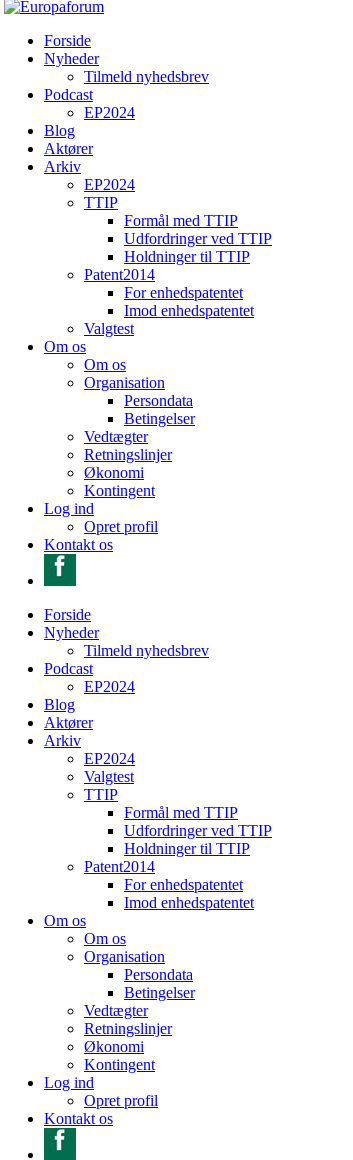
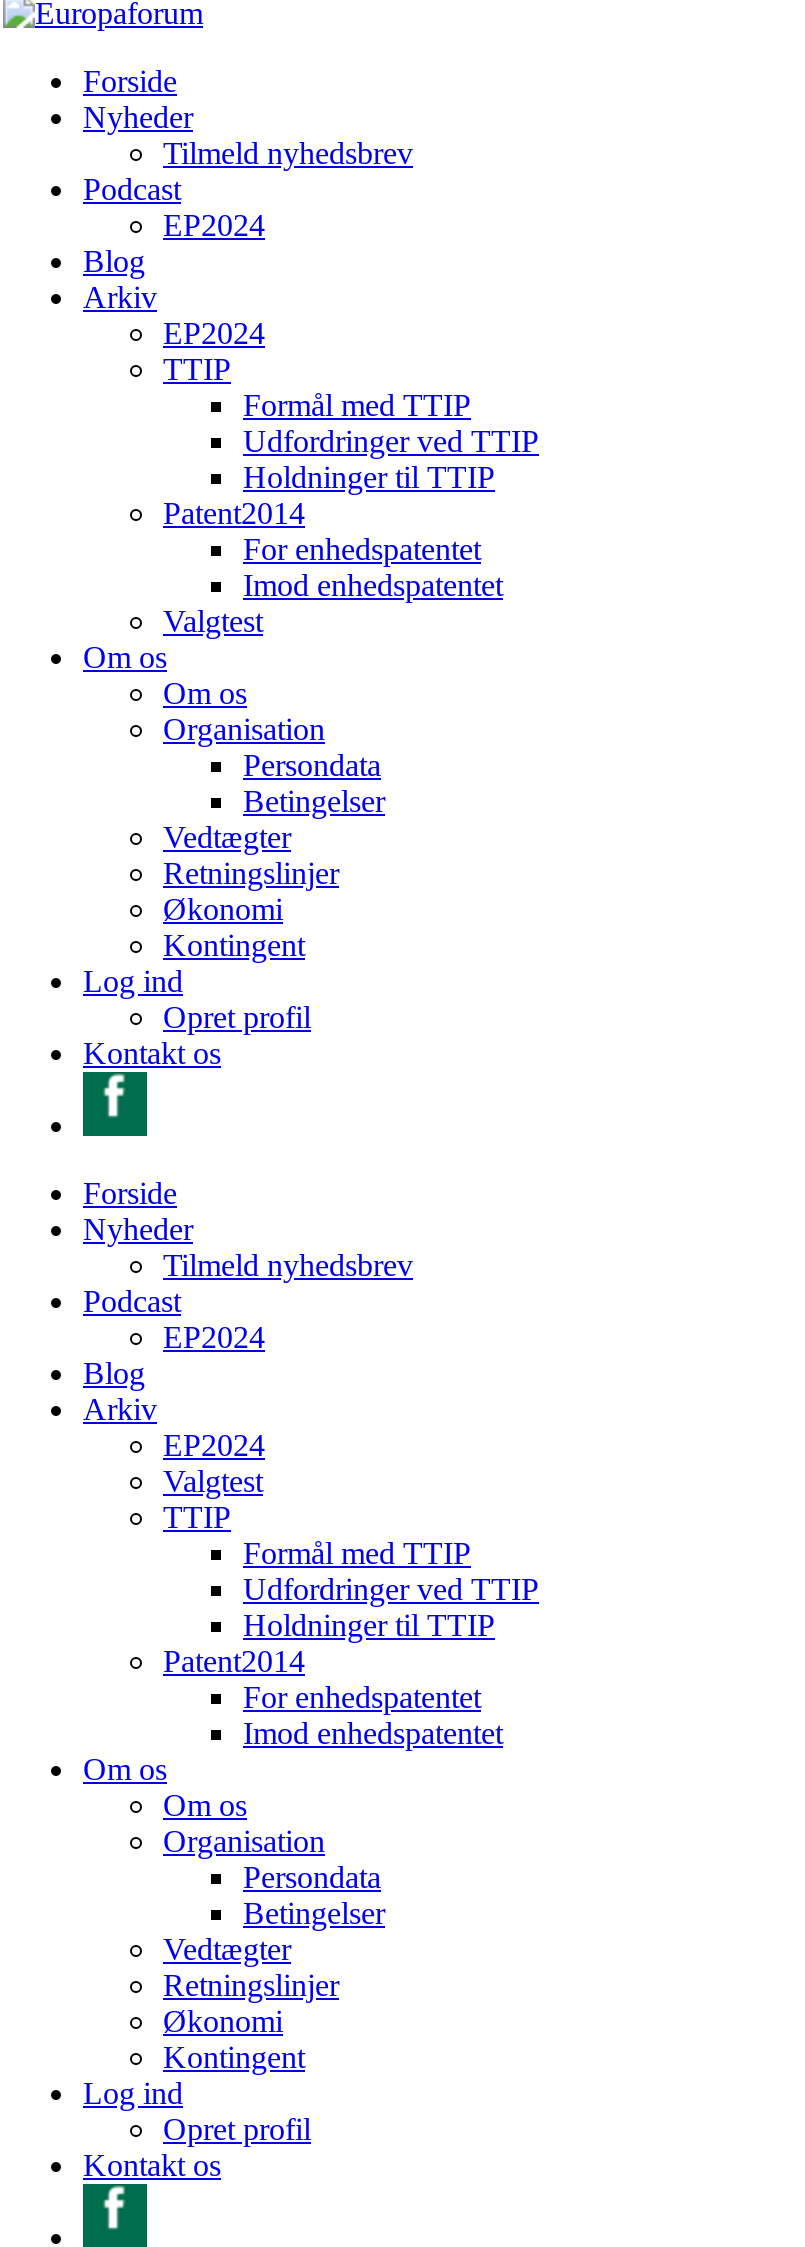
- Aktører

- Aktører
